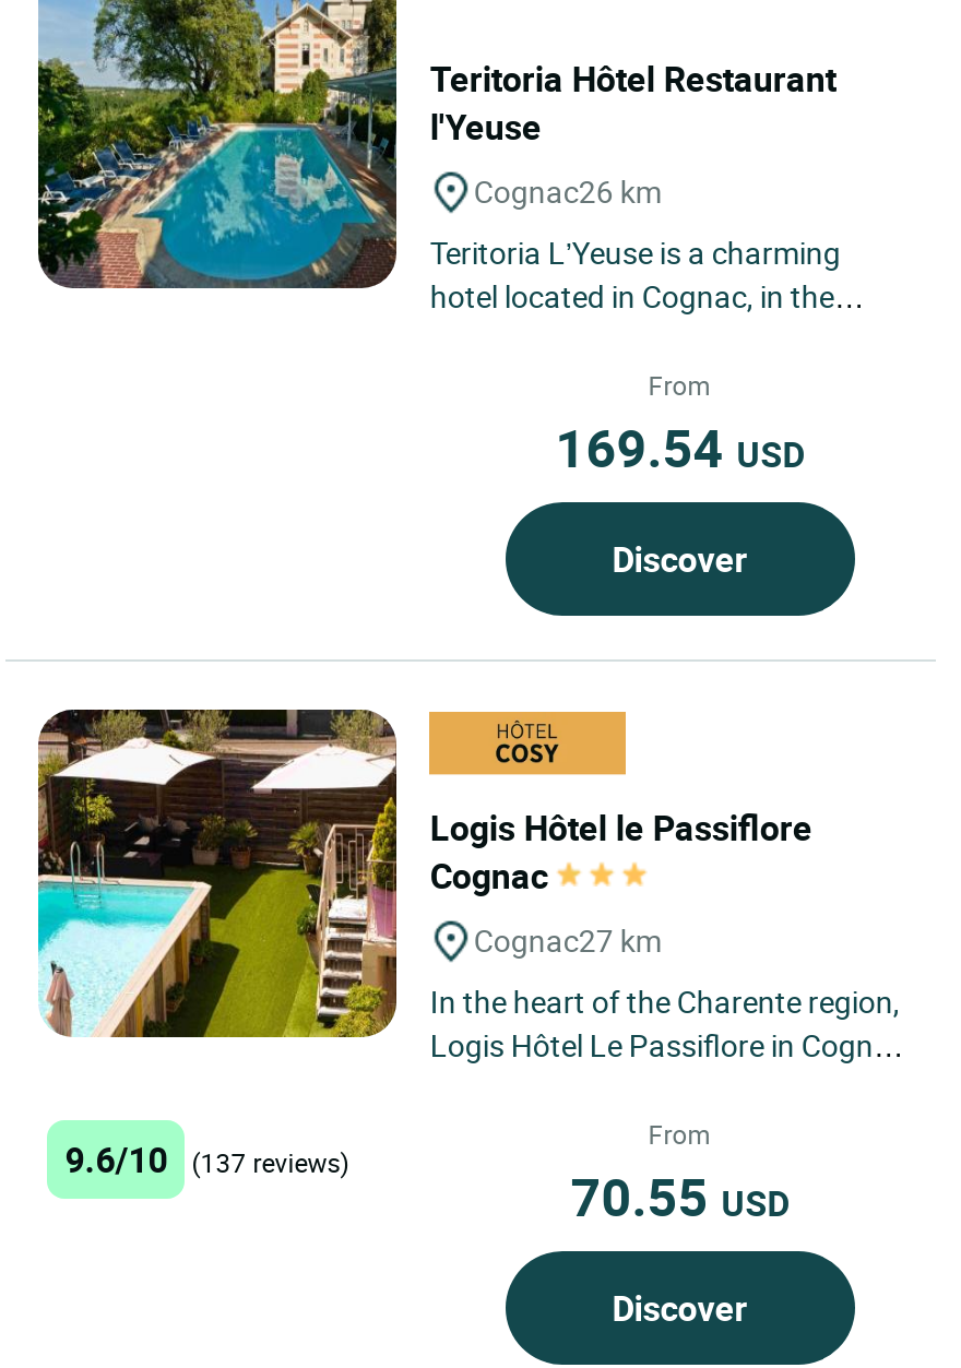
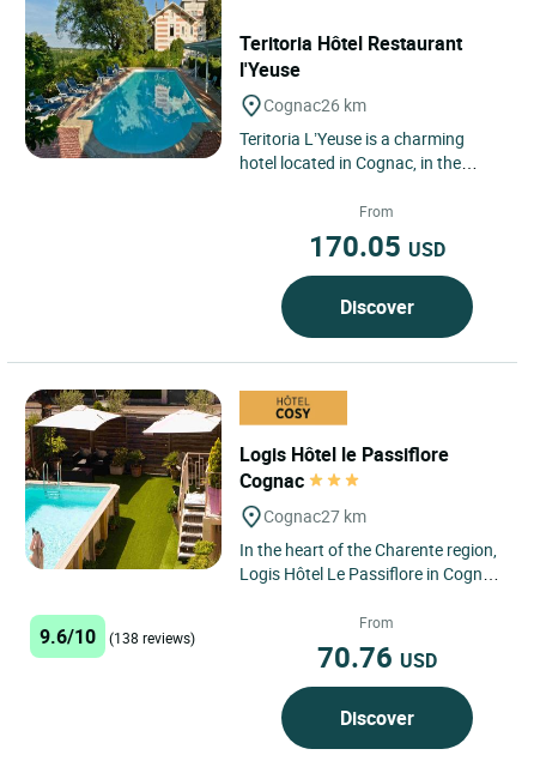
- 169.54 USD
+ 170.05 USD

- 9.6/10 (137 reviews)
+ 9.6/10 (138 reviews)

- 70.55 USD
+ 70.76 USD
